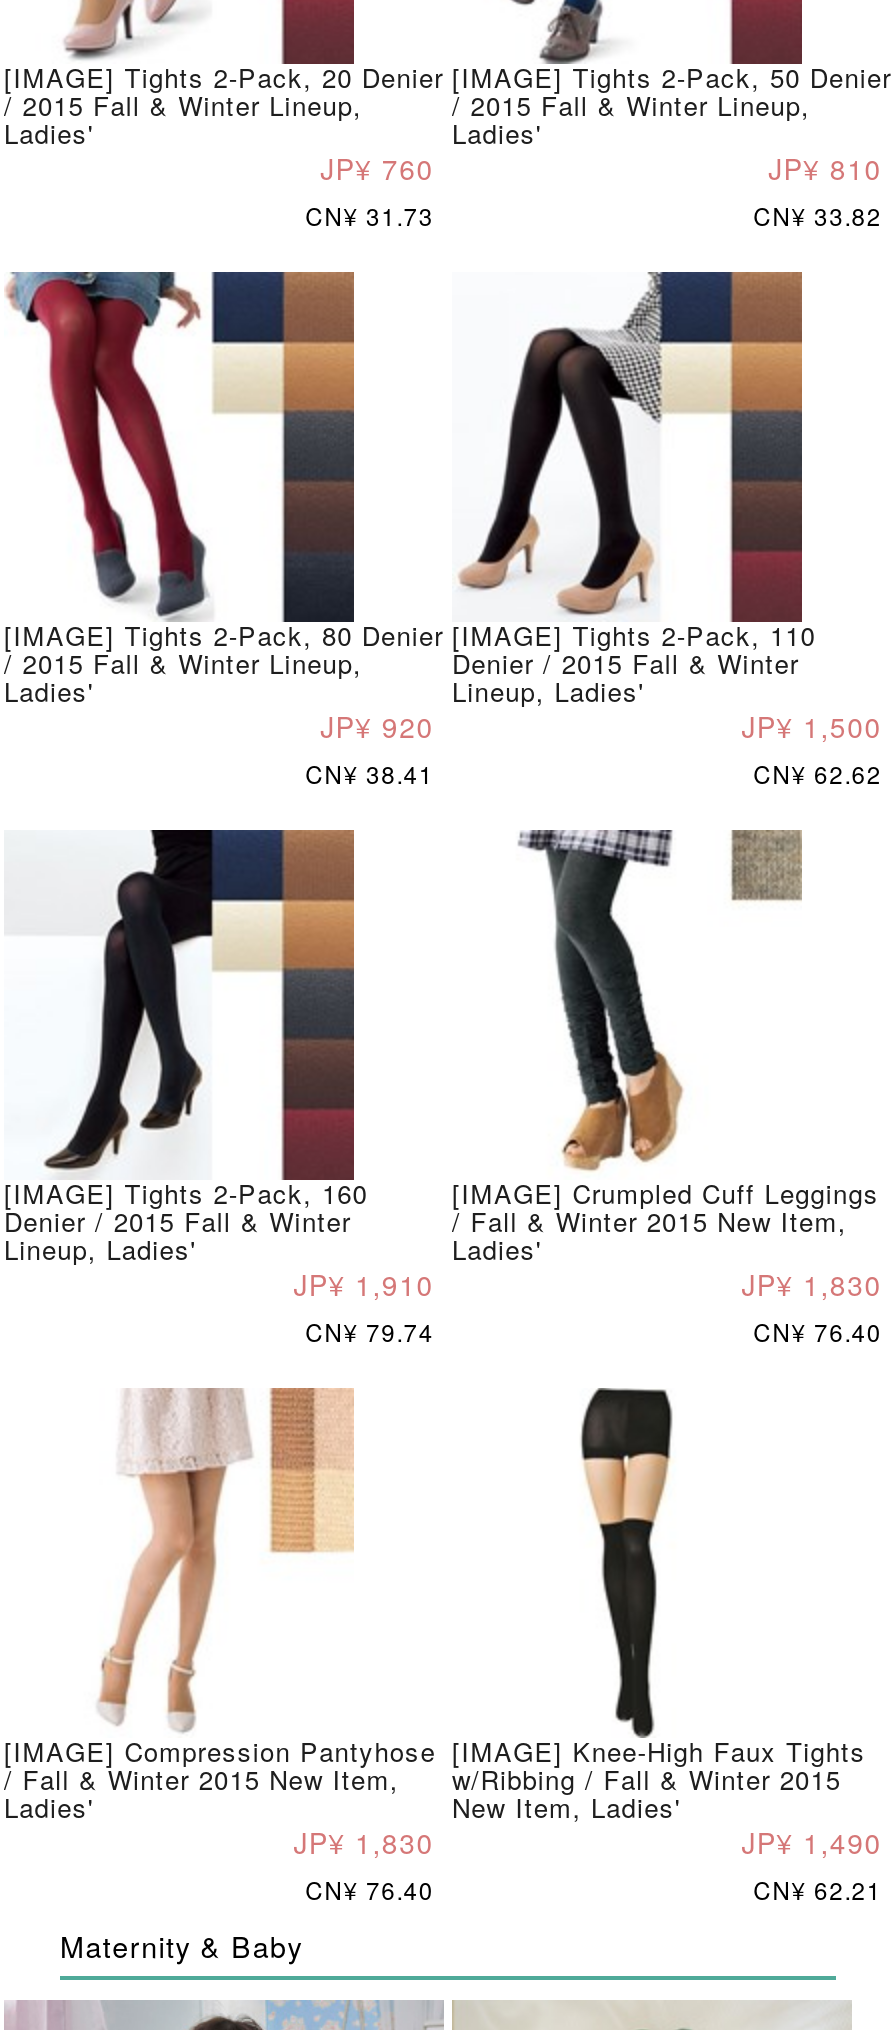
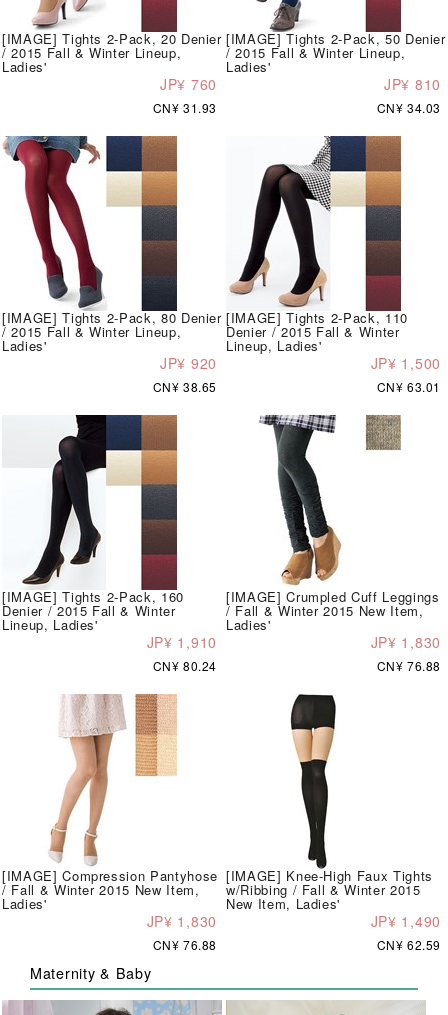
- CN¥ 31.73
+ CN¥ 31.93

- CN¥ 33.82
+ CN¥ 34.03

- CN¥ 38.41
+ CN¥ 38.65

- CN¥ 62.62
+ CN¥ 63.01

- CN¥ 79.74
+ CN¥ 80.24

- CN¥ 76.40
+ CN¥ 76.88

- CN¥ 76.40
+ CN¥ 76.88

- CN¥ 62.21
+ CN¥ 62.59
